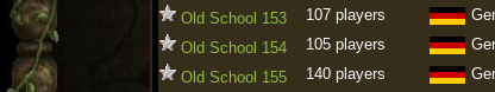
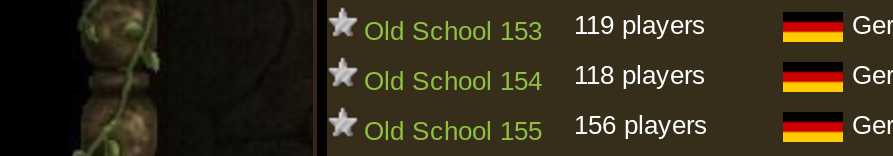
- Old School 153 107 players
+ Old School 153 119 players

- Old School 154 105 players
+ Old School 154 118 players

- Old School 155 140 players
+ Old School 155 156 players
